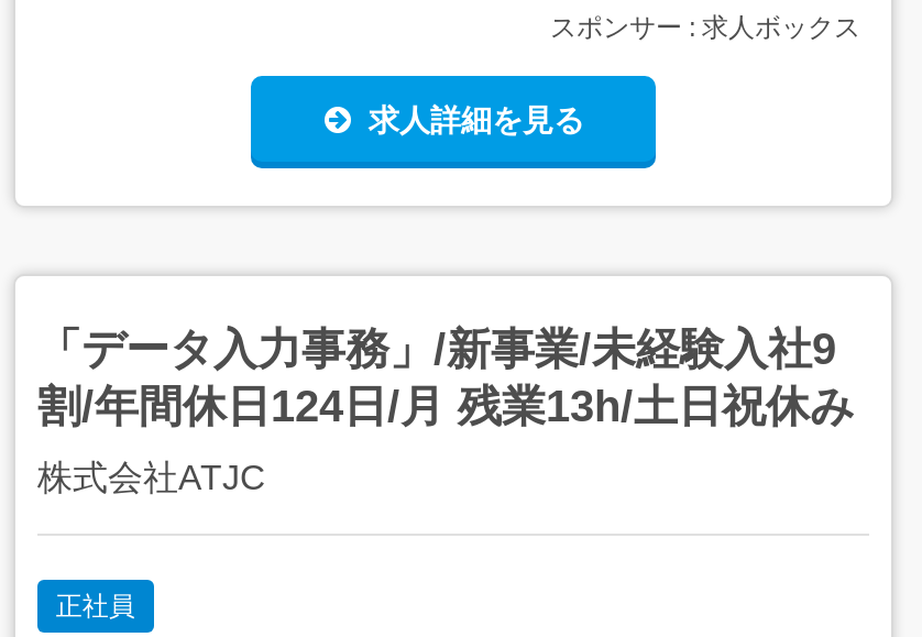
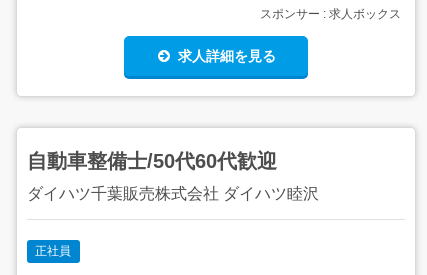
- 「データ入力事務」/新事業/未経験入社9
- 割/年間休日124日/月 残業13h/土日祝休み
+ 自動車整備士/50代60代歓迎

- 株式会社ATJC
+ ダイハツ千葉販売株式会社 ダイハツ睦沢
